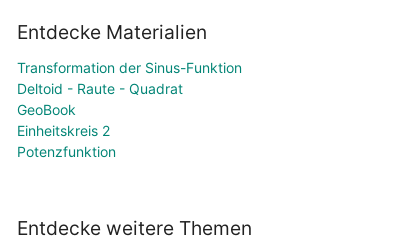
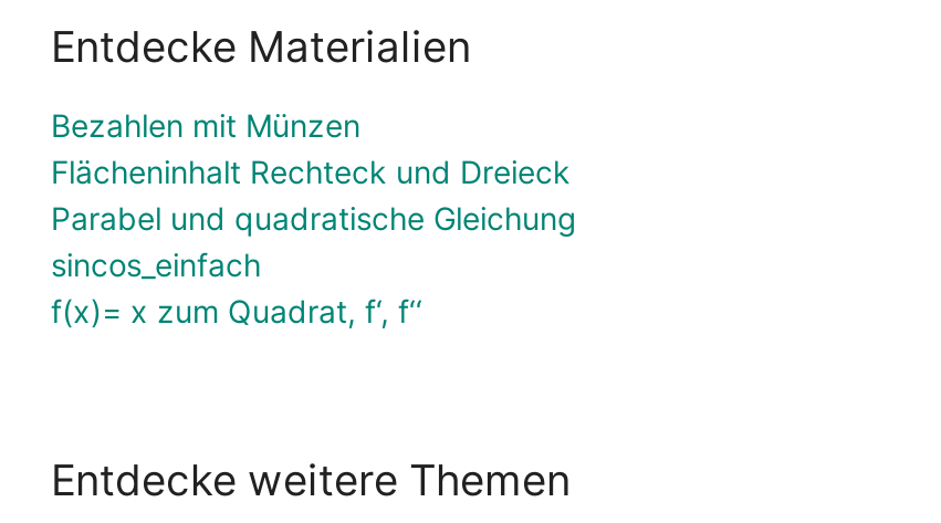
- Transformation der Sinus-Funktion
- Deltoid - Raute - Quadrat
- GeoBook
- Einheitskreis 2
- Potenzfunktion
+ Bezahlen mit Münzen
+ Flächeninhalt Rechteck und Dreieck
+ Parabel und quadratische Gleichung
+ sincos_einfach
+ f(x)= x zum Quadrat, f‘, f‘‘
